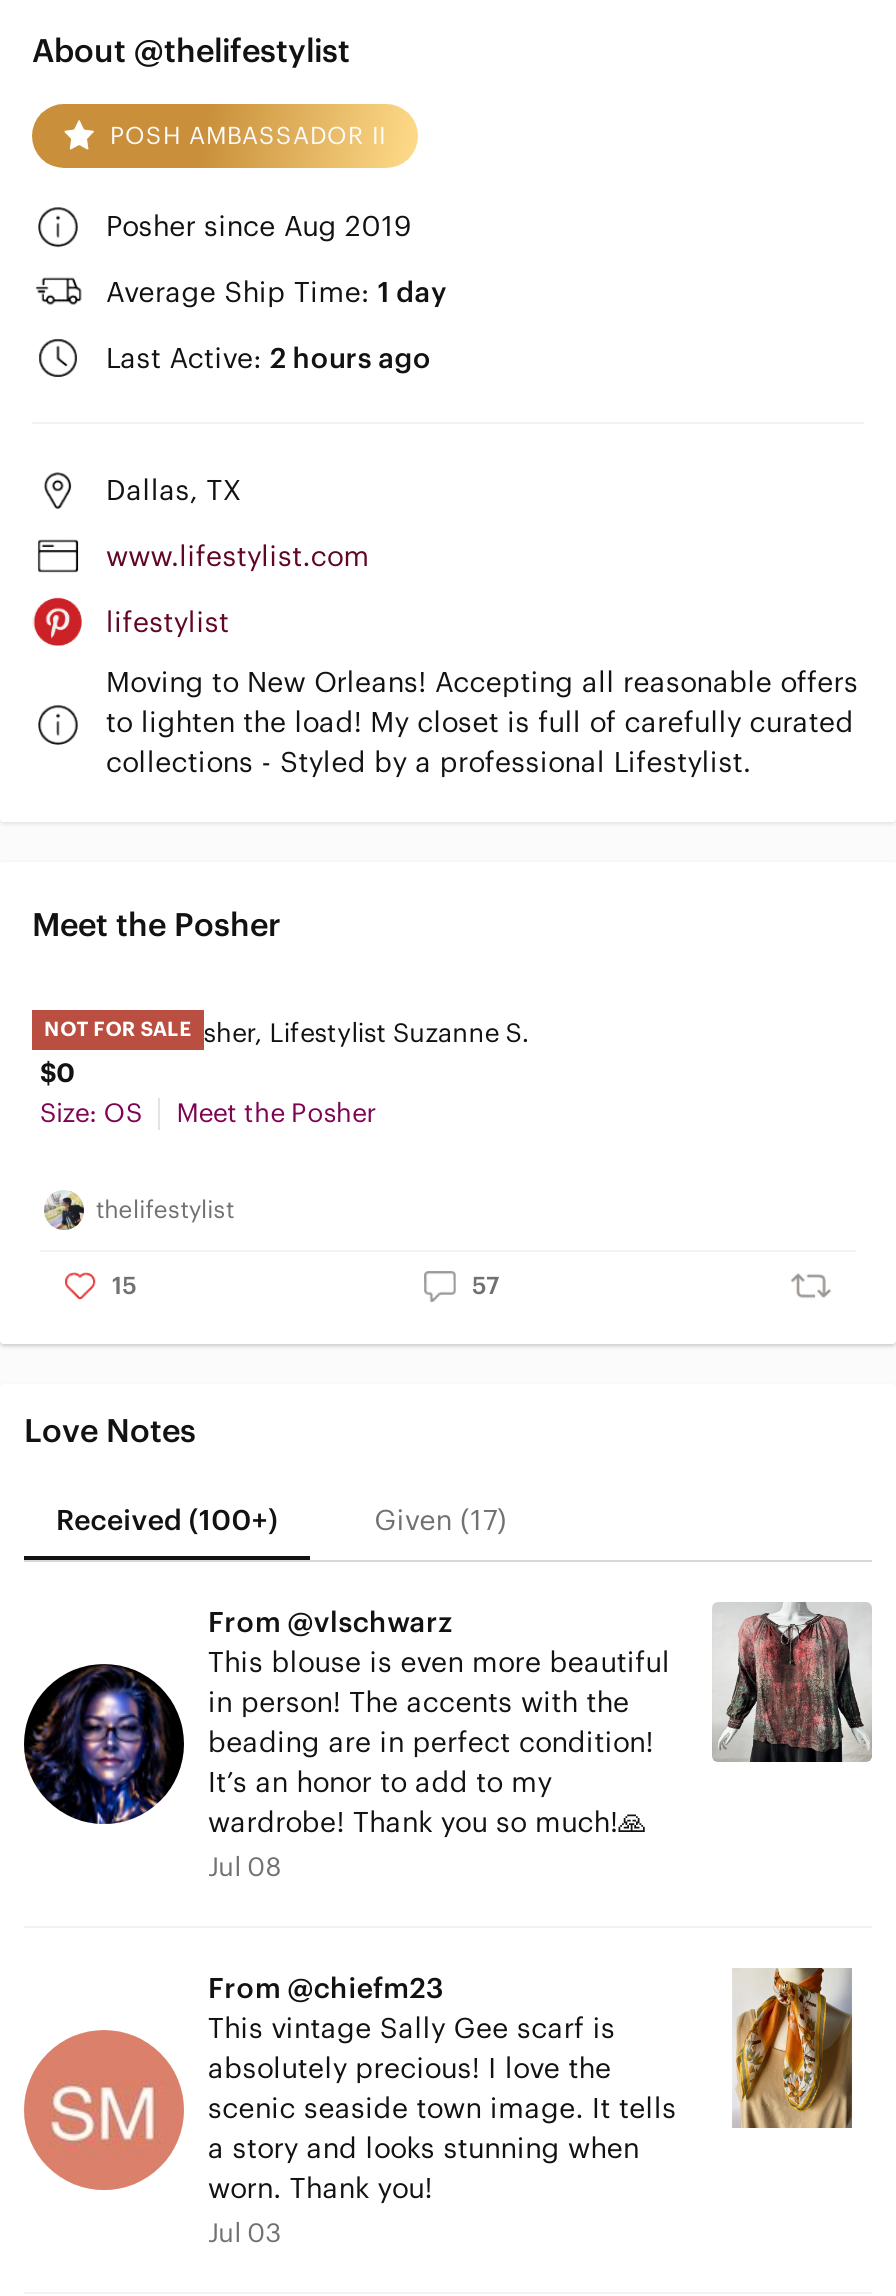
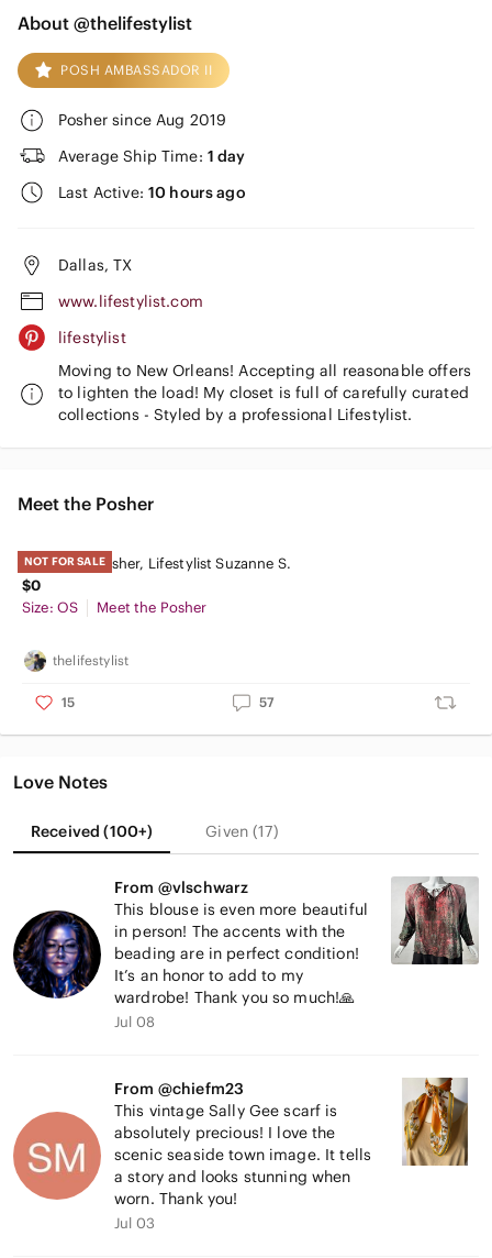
- Last Active: 2 hours ago
+ Last Active: 10 hours ago
